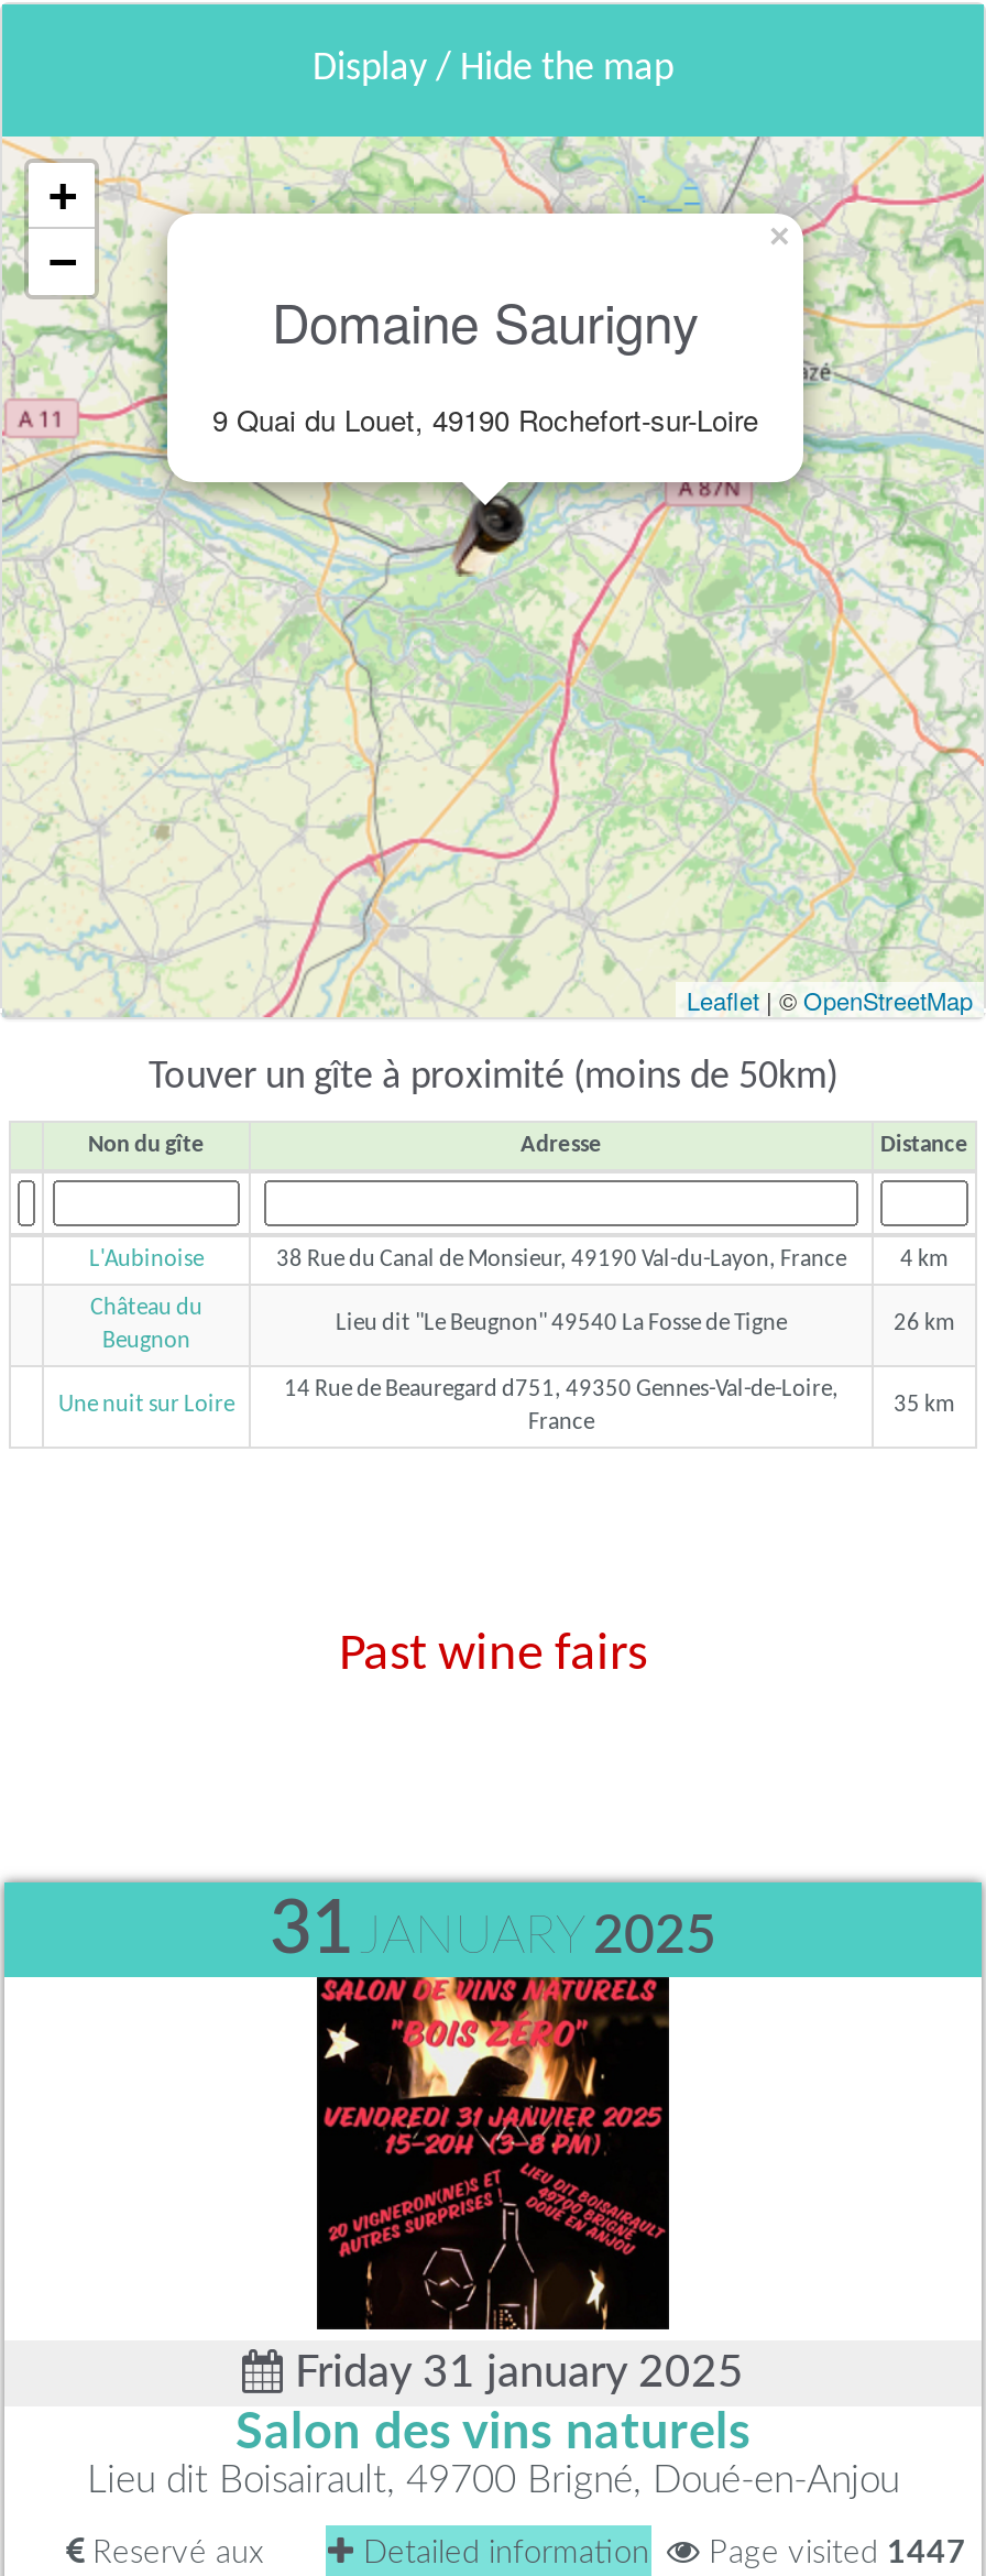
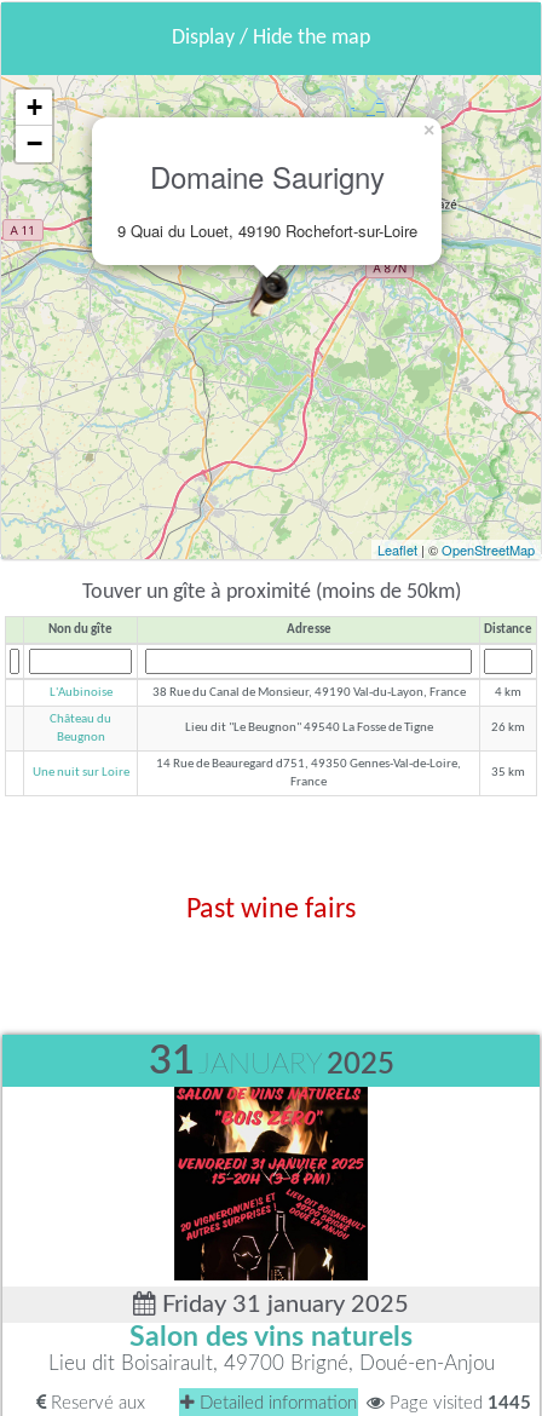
- Detailed information Page visited 1447
+ Detailed information Page visited 1445
